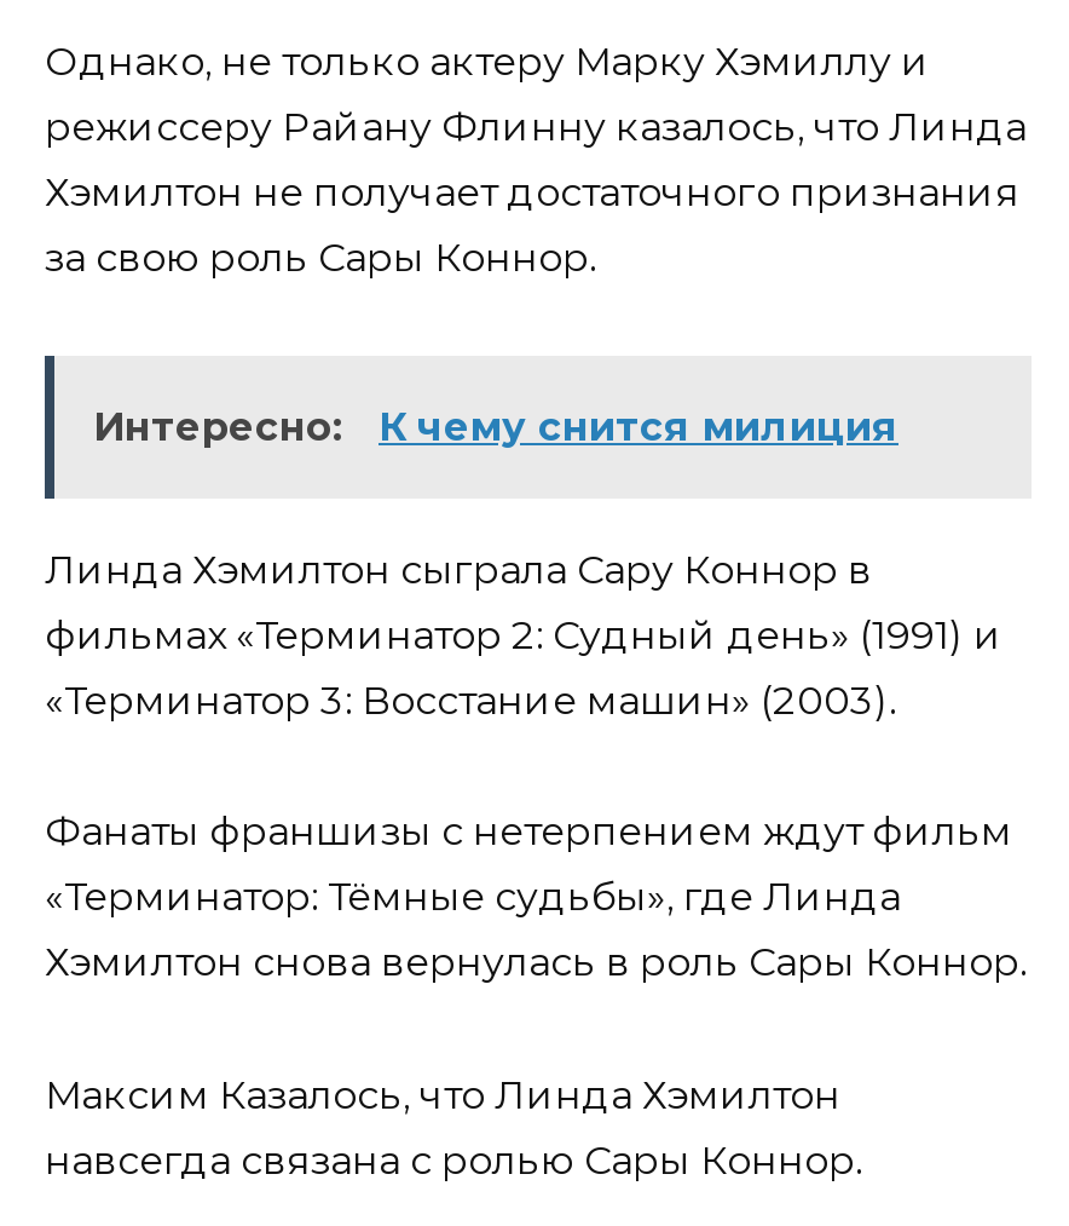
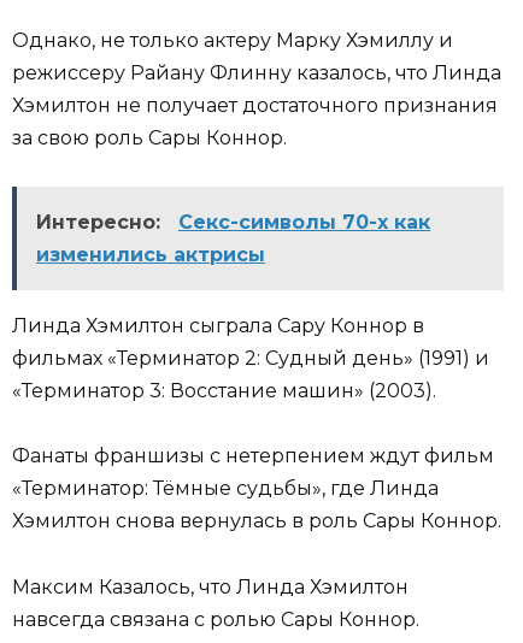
- Интересно: К чему снится милиция
+ Интересно: Секс-символы 70-х как
+ изменились актрисы
